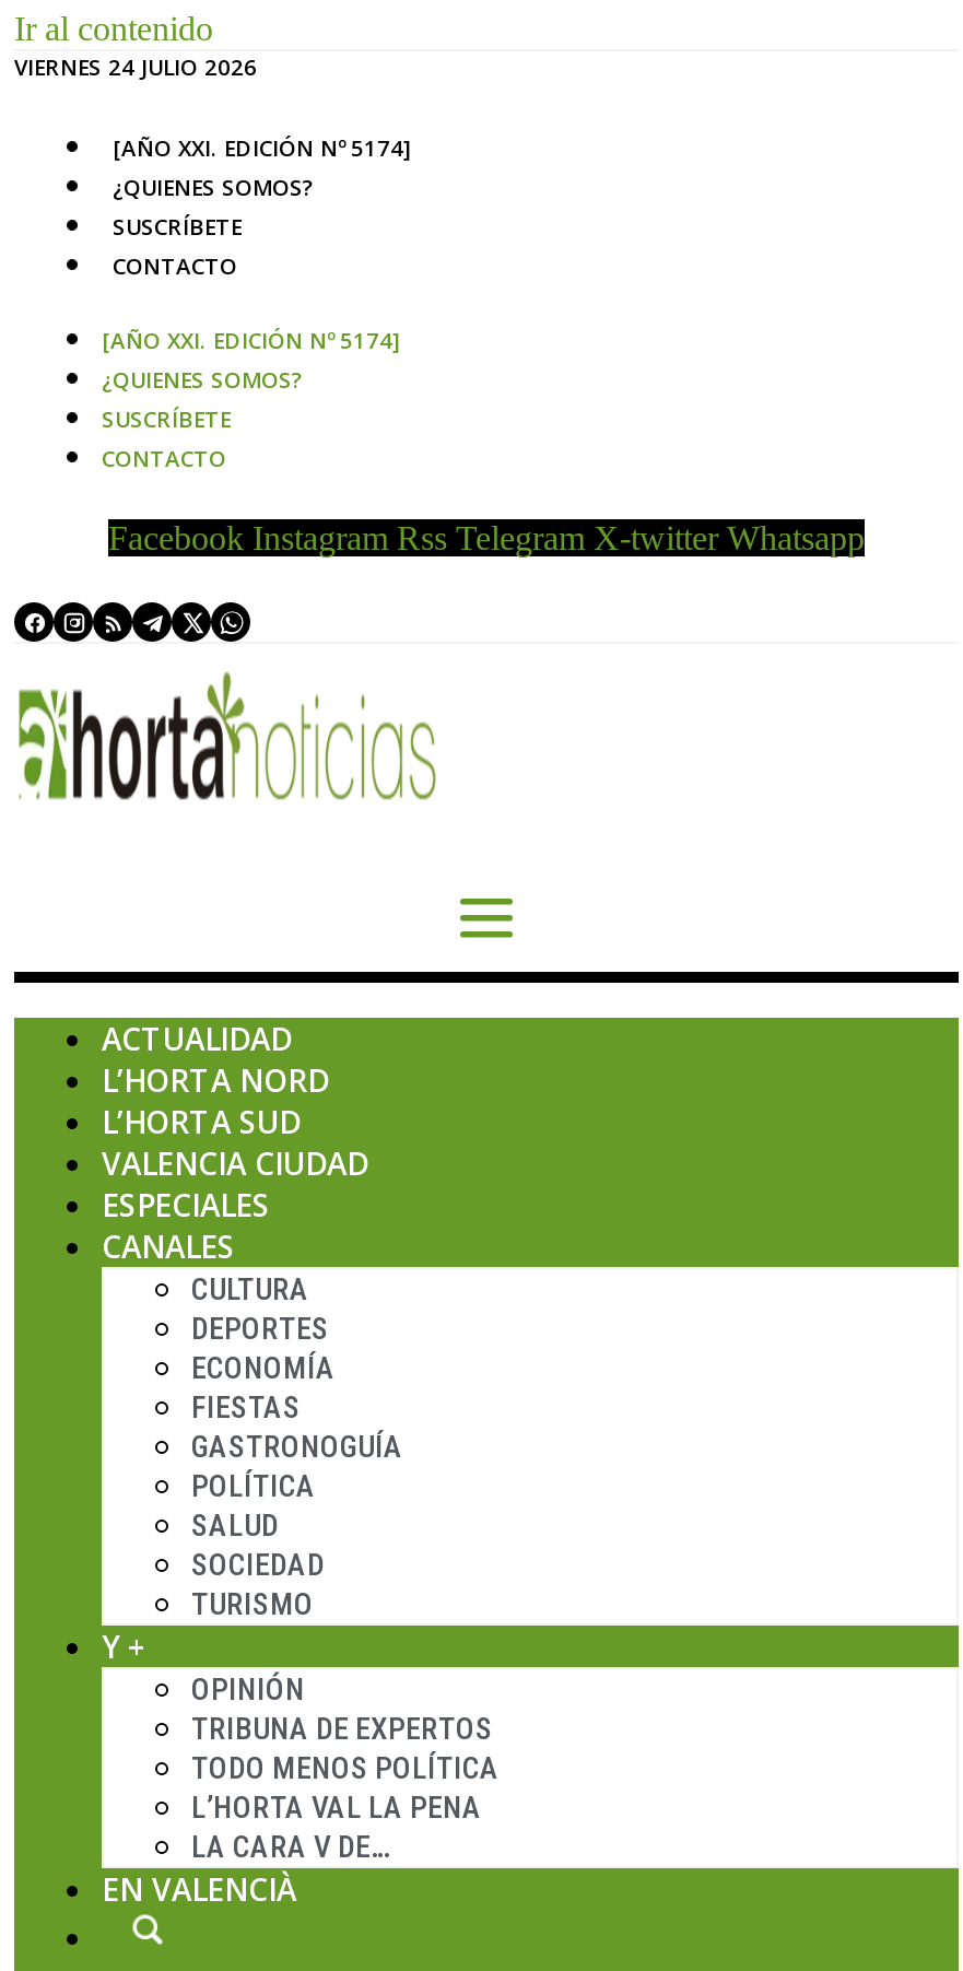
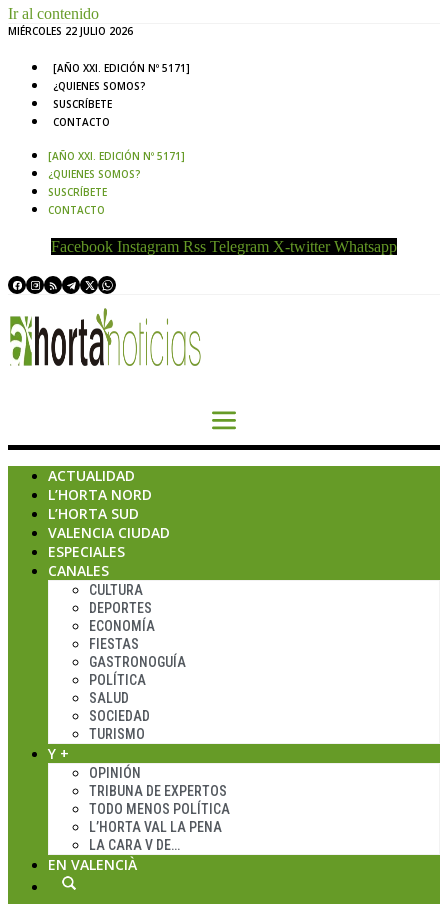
- VIERNES 24 JULIO 2026
+ MIÉRCOLES 22 JULIO 2026

- [AÑO XXI. EDICIÓN Nº 5174]
+ [AÑO XXI. EDICIÓN Nº 5171]

- [AÑO XXI. EDICIÓN Nº 5174]
+ [AÑO XXI. EDICIÓN Nº 5171]
